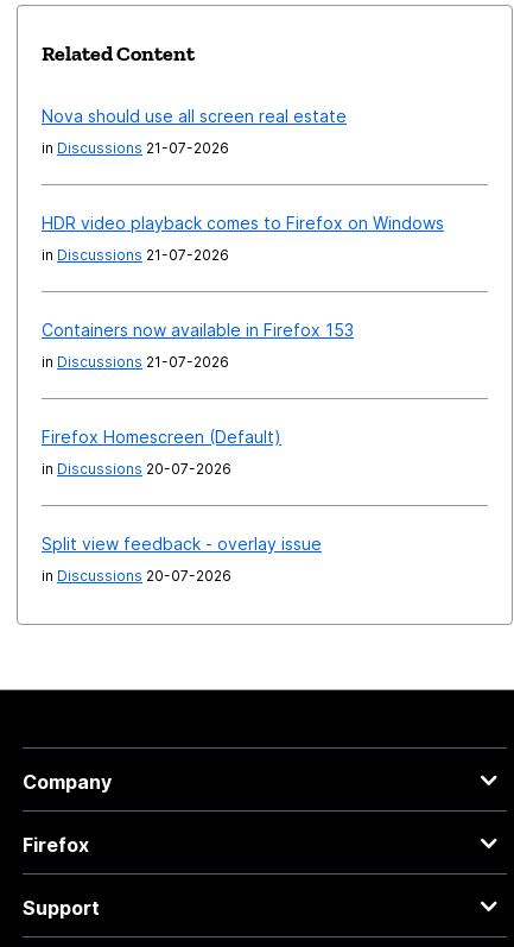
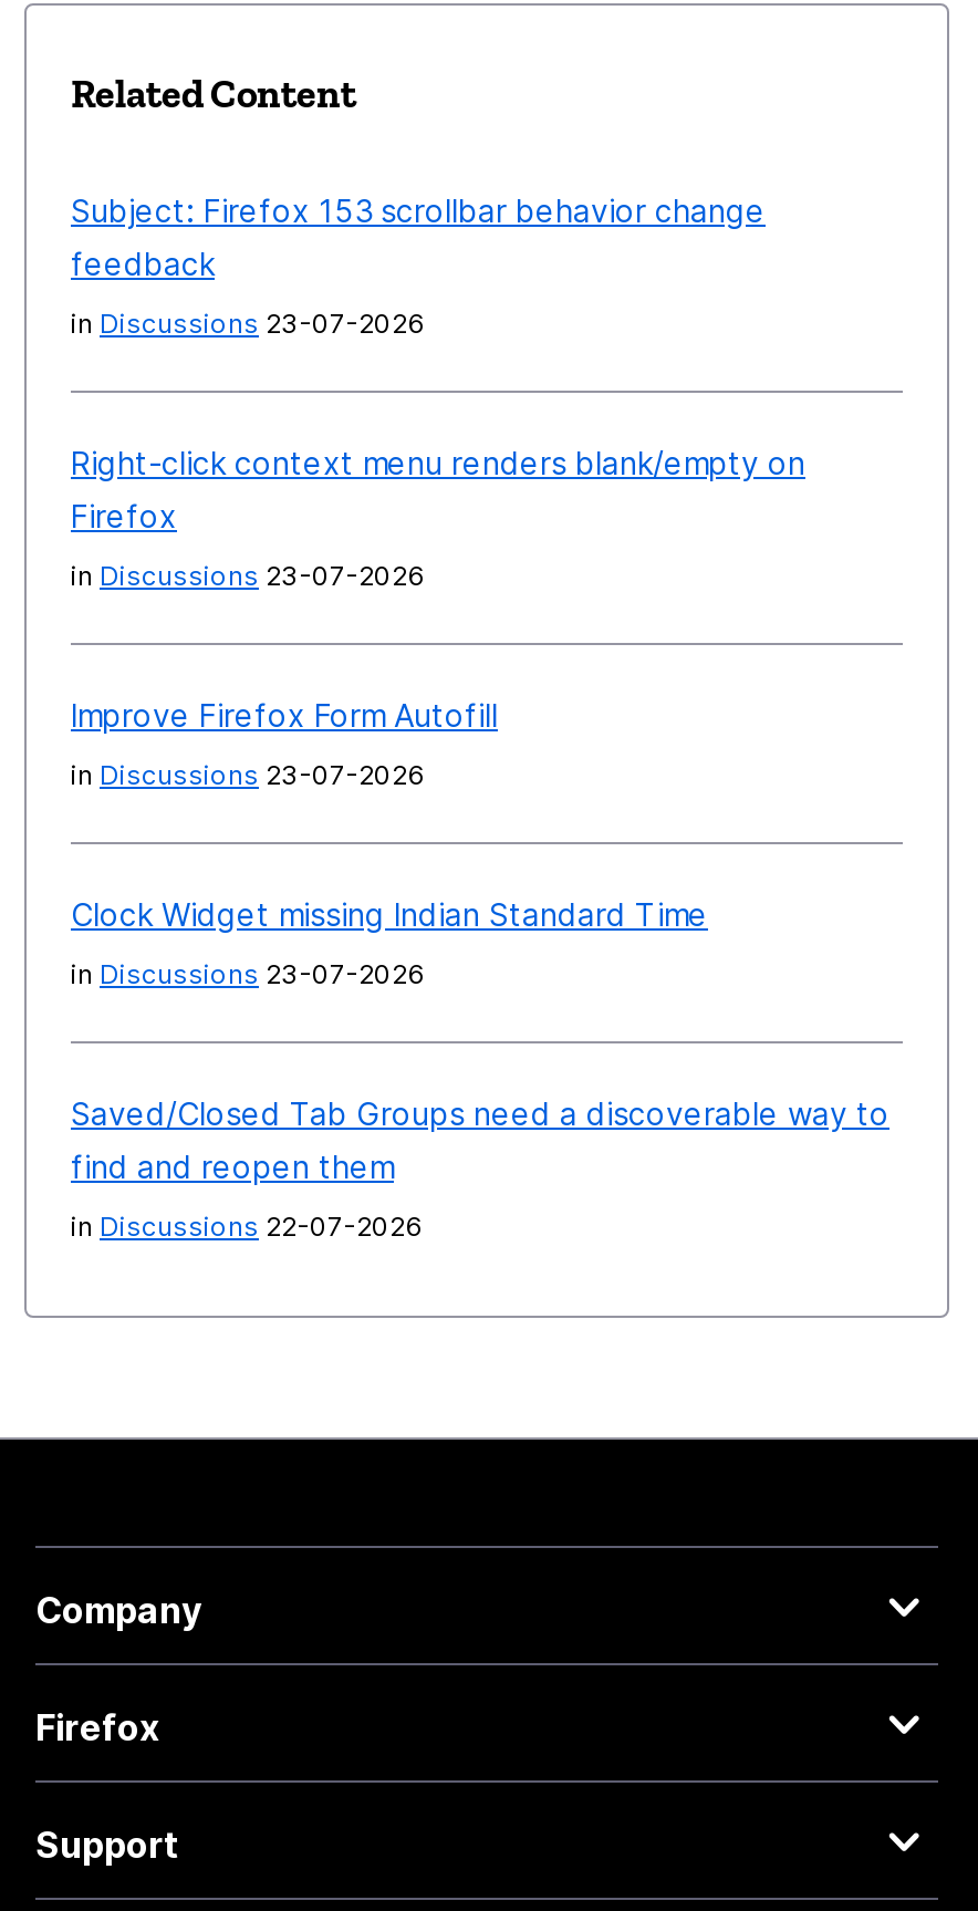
- Nova should use all screen real estate
+ Subject: Firefox 153 scrollbar behavior change
+ feedback

- in Discussions 21-07-2026
+ in Discussions 23-07-2026

- HDR video playback comes to Firefox on Windows
+ Right-click context menu renders blank/empty on
+ Firefox

- in Discussions 21-07-2026
+ in Discussions 23-07-2026

- Containers now available in Firefox 153
+ Improve Firefox Form Autofill

- in Discussions 21-07-2026
+ in Discussions 23-07-2026

- Firefox Homescreen (Default)
+ Clock Widget missing Indian Standard Time

- in Discussions 20-07-2026
+ in Discussions 23-07-2026

- Split view feedback - overlay issue
+ Saved/Closed Tab Groups need a discoverable way to
+ find and reopen them

- in Discussions 20-07-2026
+ in Discussions 22-07-2026
